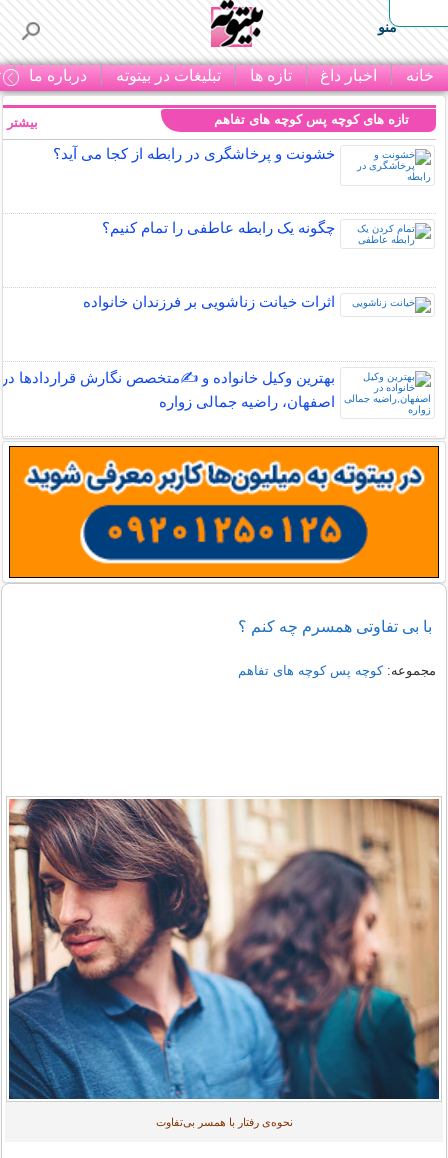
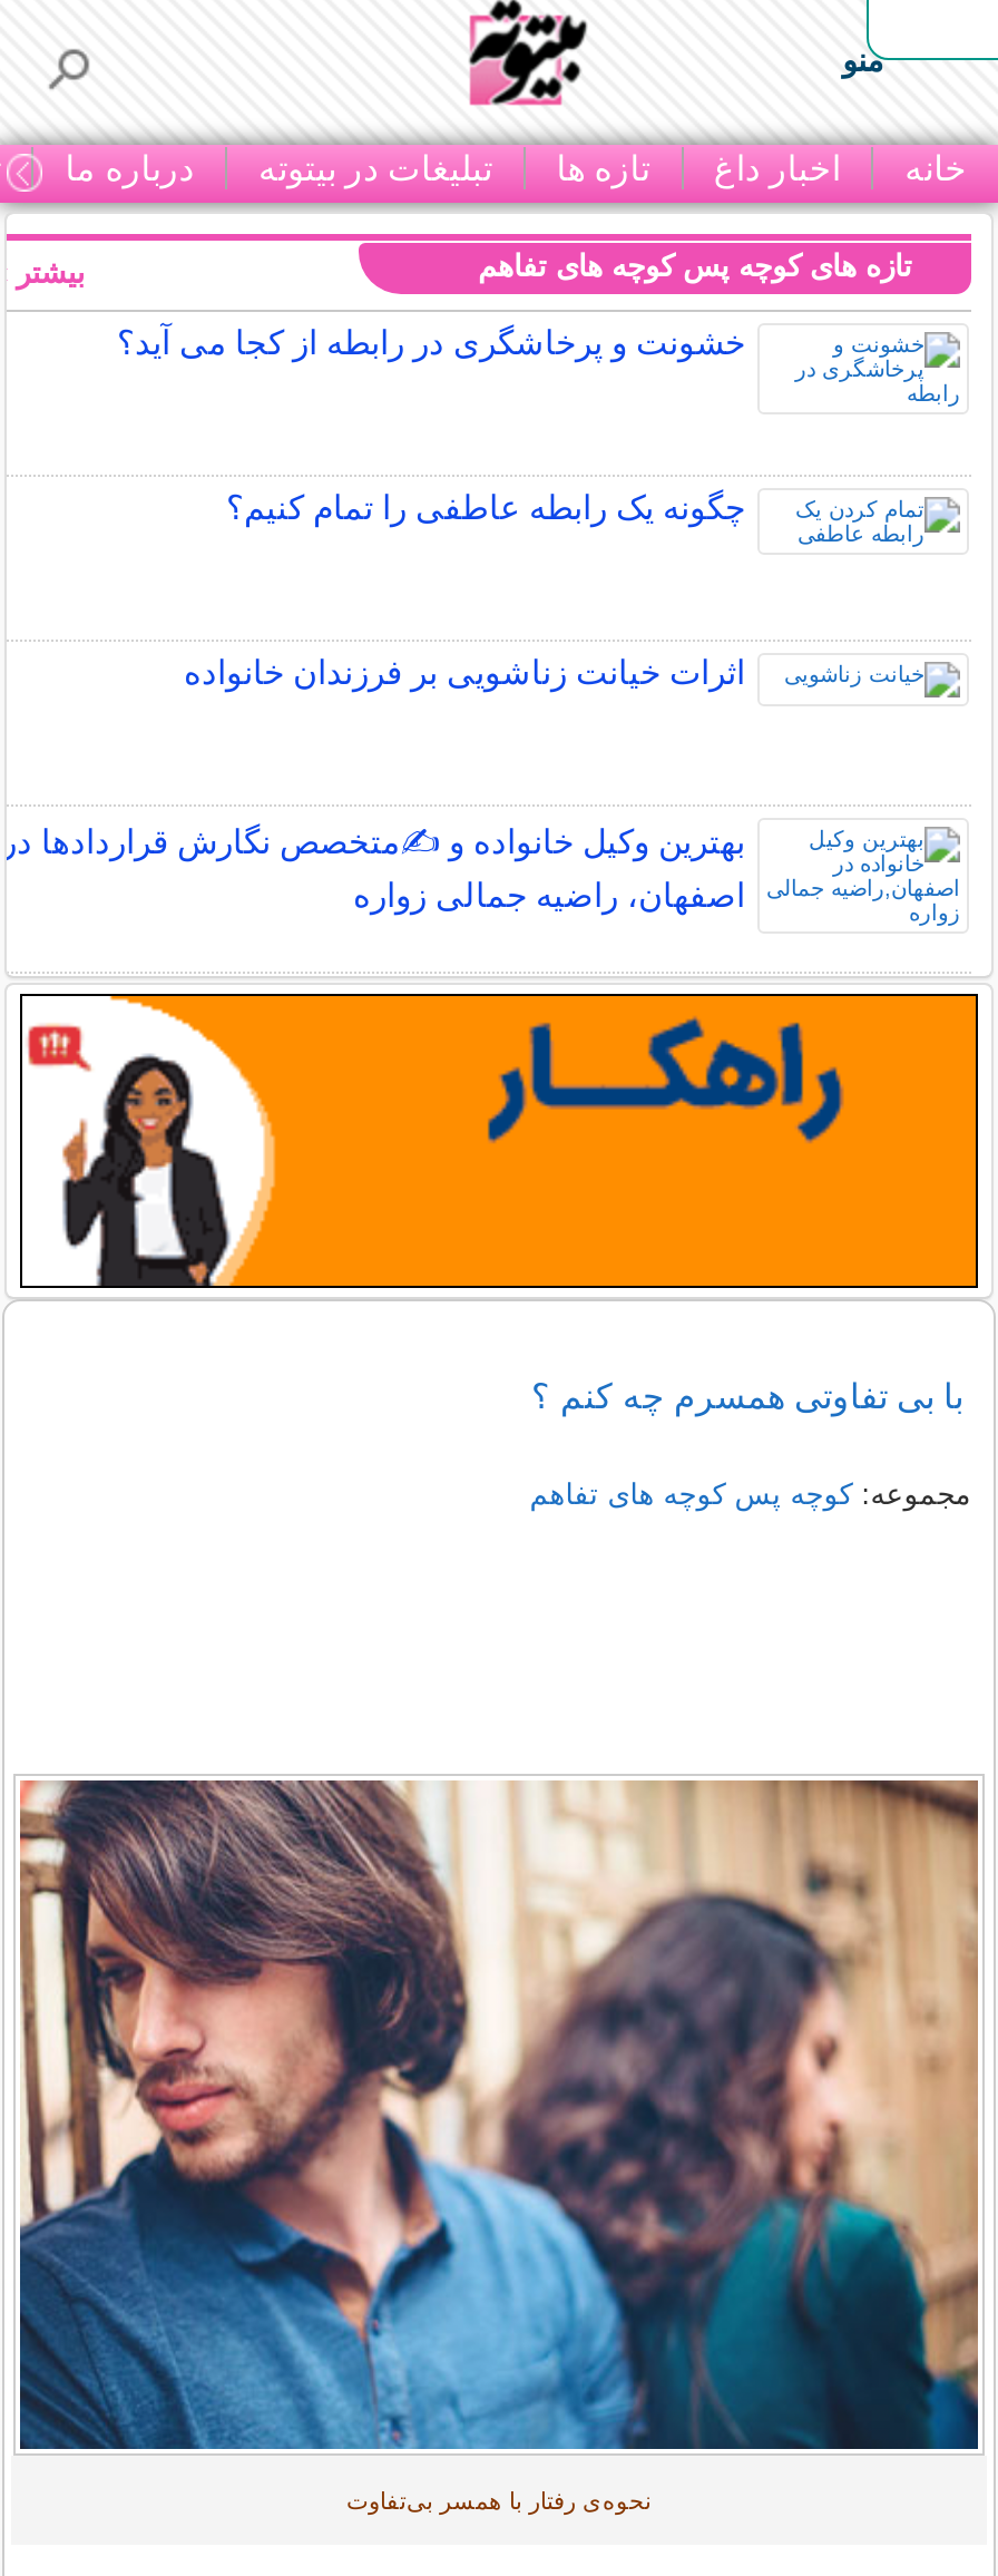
- [image]
+ [image]
